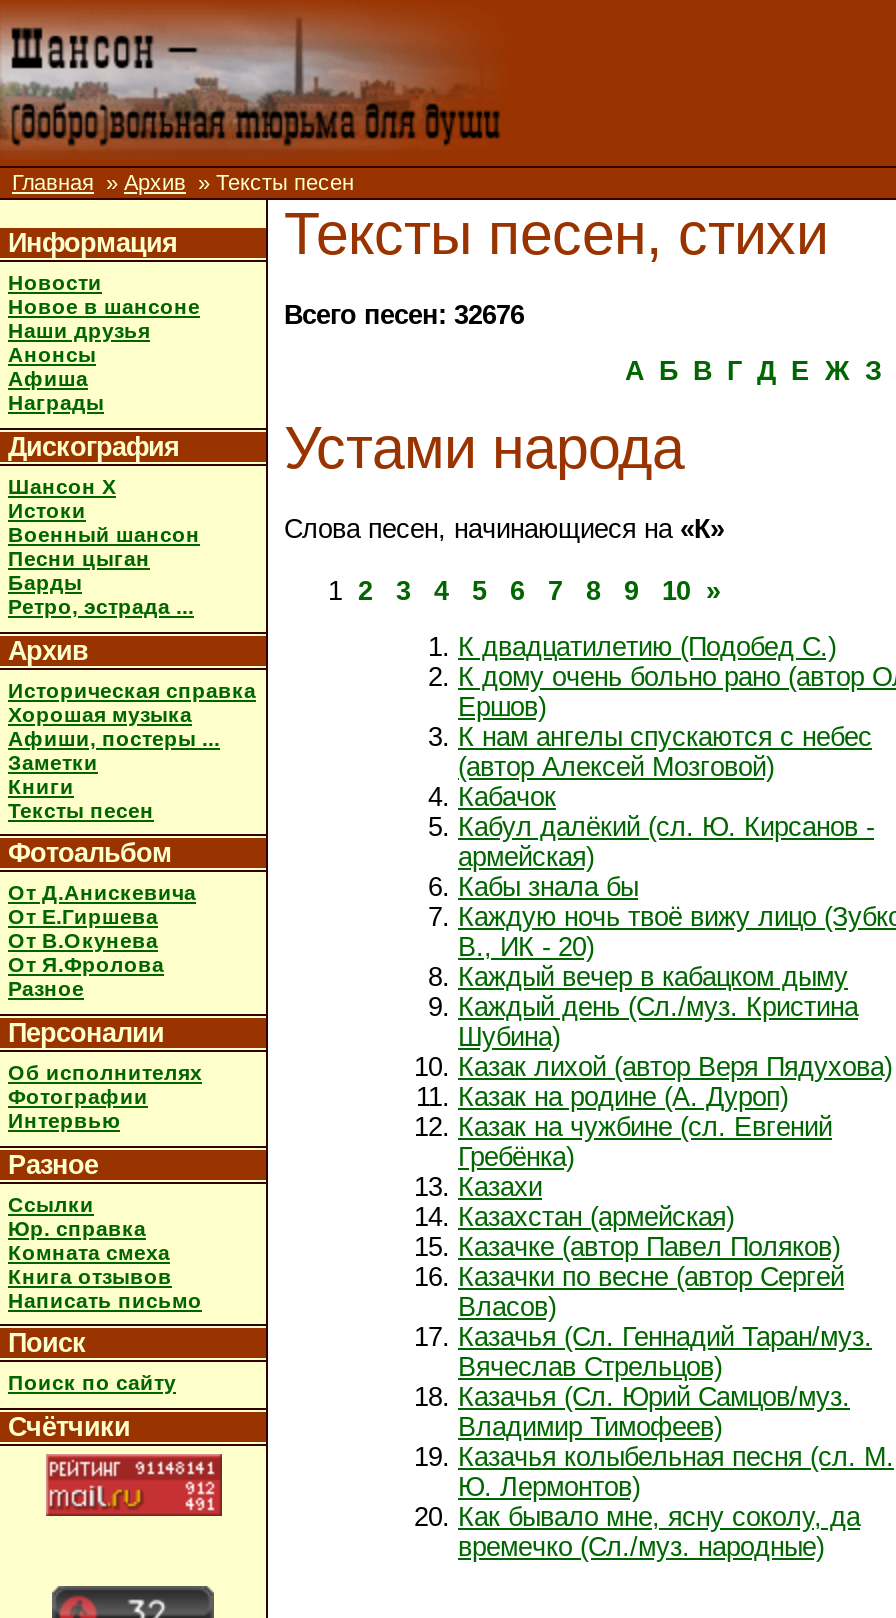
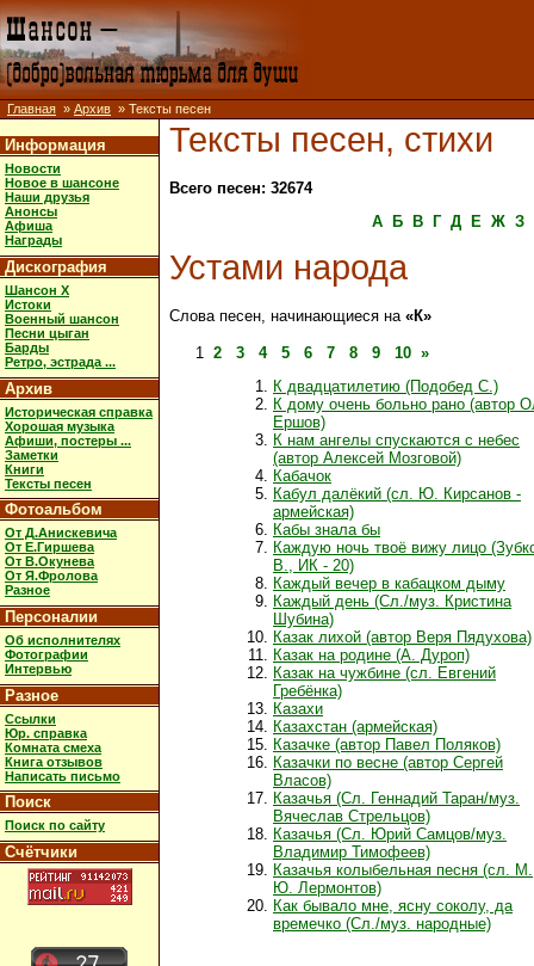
- Всего песен: 32676
+ Всего песен: 32674
